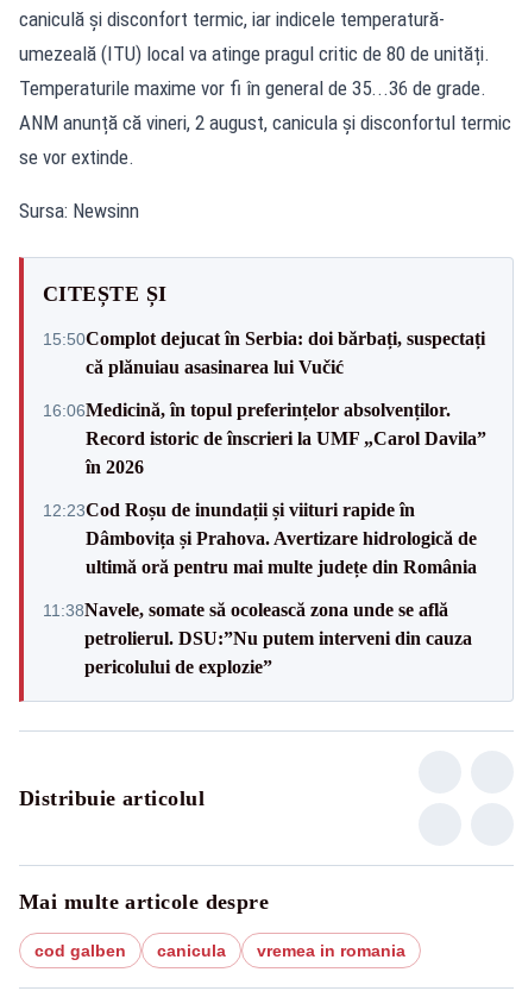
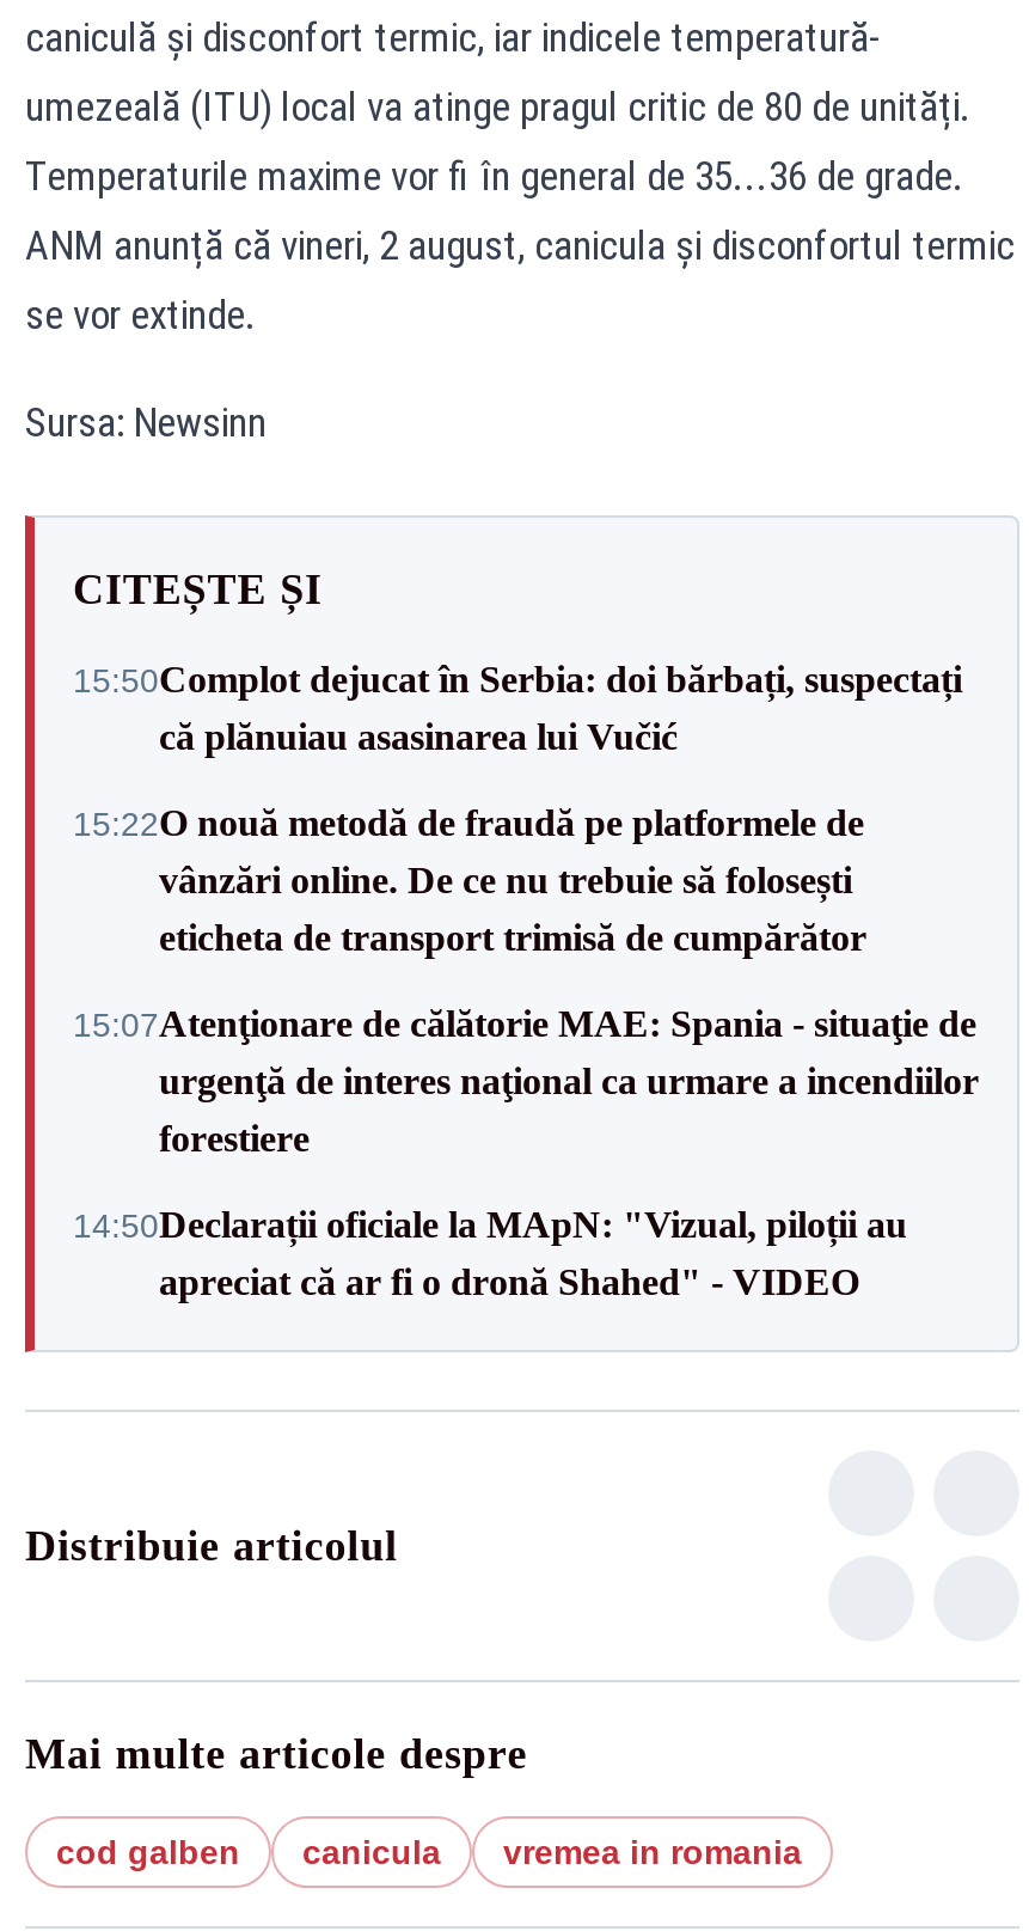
- 16:06Medicină, în topul preferințelor absolvenților.
- Record istoric de înscrieri la UMF „Carol Davila”
- în 2026
+ 15:22O nouă metodă de fraudă pe platformele de
+ vânzări online. De ce nu trebuie să folosești
+ eticheta de transport trimisă de cumpărător

- 12:23Cod Roșu de inundații și viituri rapide în
- Dâmbovița și Prahova. Avertizare hidrologică de
- ultimă oră pentru mai multe județe din România
+ 15:07Atenţionare de călătorie MAE: Spania - situaţie de
+ urgenţă de interes naţional ca urmare a incendiilor
+ forestiere

- 11:38Navele, somate să ocolească zona unde se află
- petrolierul. DSU:”Nu putem interveni din cauza
- pericolului de explozie”
+ 14:50Declarații oficiale la MApN: "Vizual, piloții au
+ apreciat că ar fi o dronă Shahed" - VIDEO
